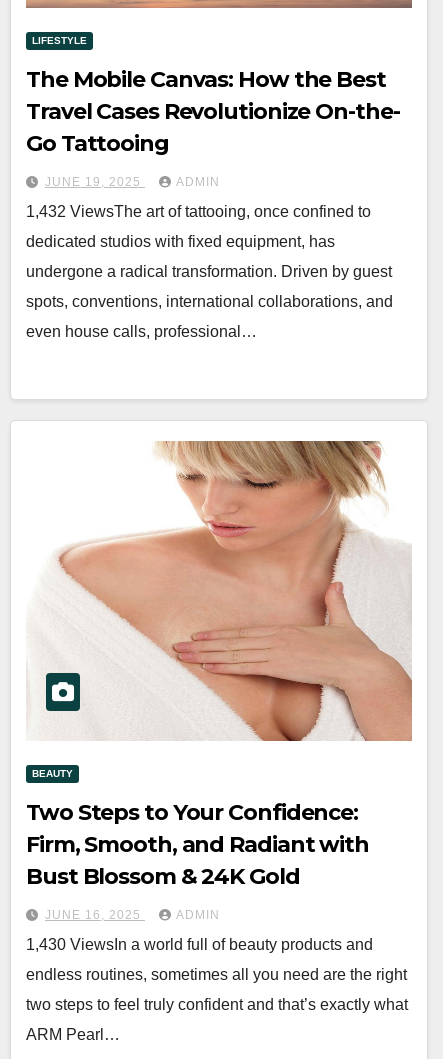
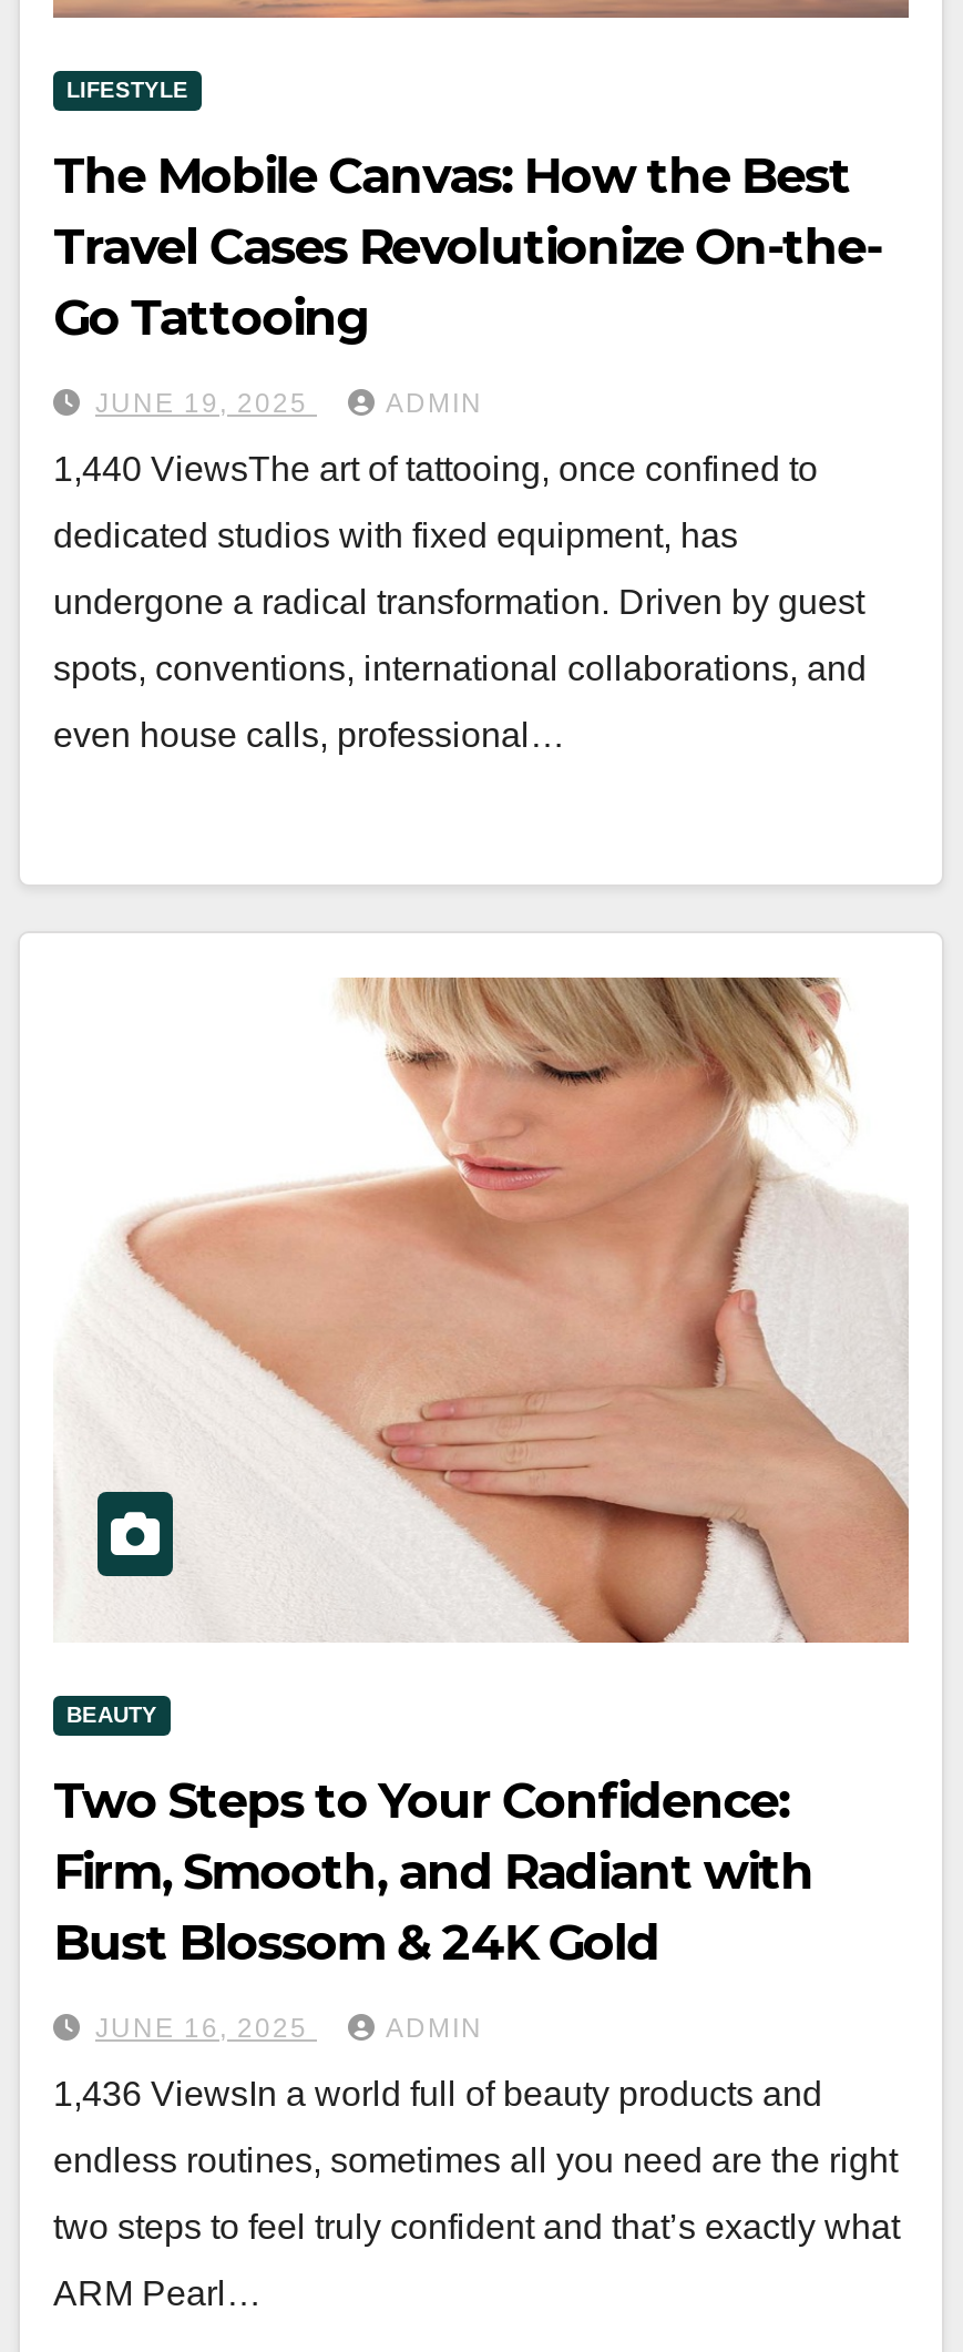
- 1,432 ViewsThe art of tattooing, once confined to
+ 1,440 ViewsThe art of tattooing, once confined to

- 1,430 ViewsIn a world full of beauty products and
+ 1,436 ViewsIn a world full of beauty products and
